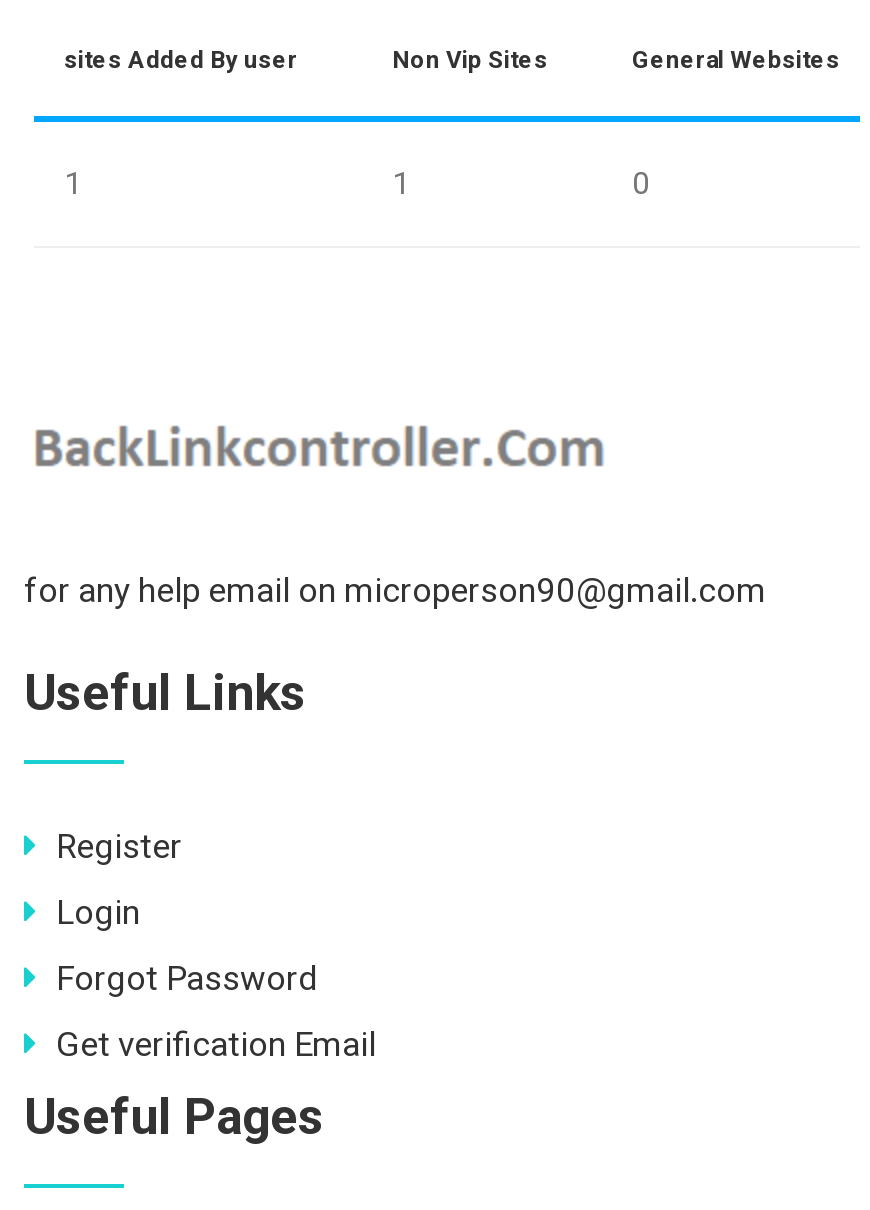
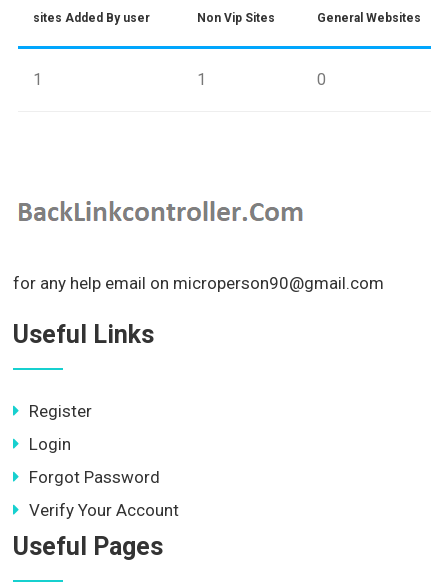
- Get verification Email
+ Verify Your Account
